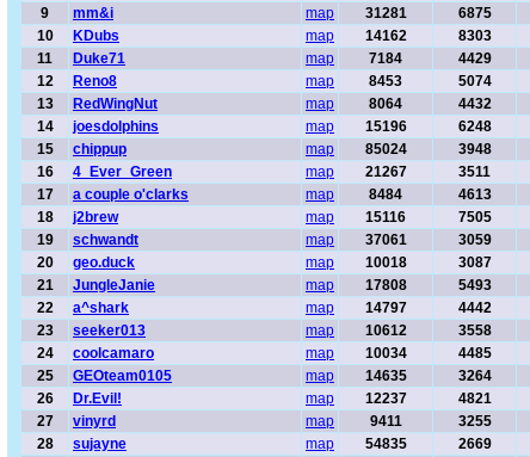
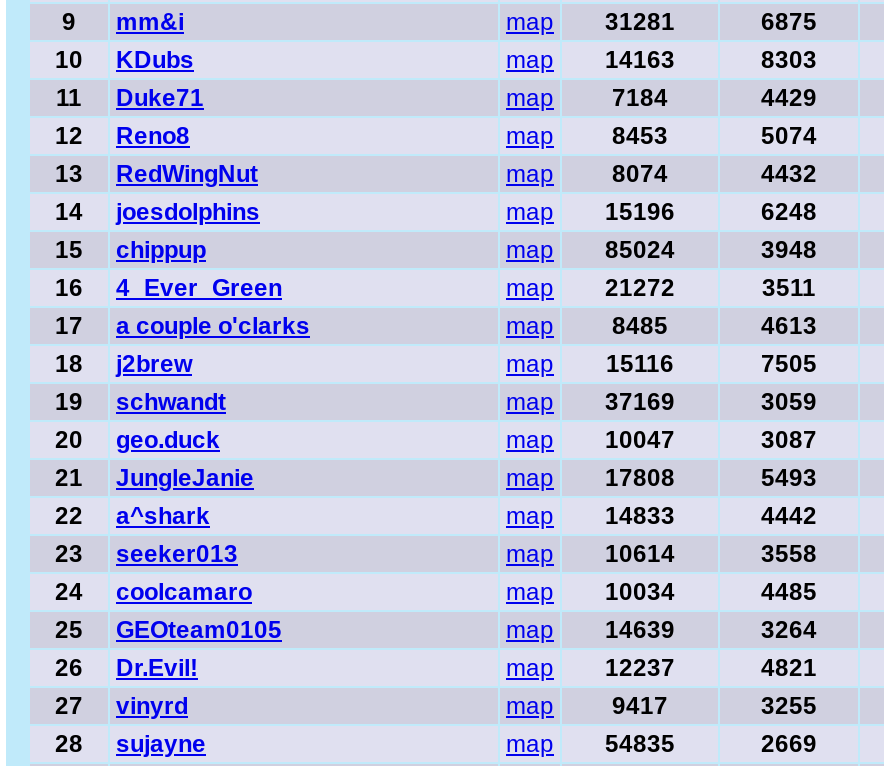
- map 14162
+ map 14163

- 8064
+ 8074

- map 21267
+ map 21272

- 8484
+ 8485

- map 37061
+ map 37169

- map 10018
+ map 10047

- map 14797
+ map 14833

- map 10612
+ map 10614

- map 14635
+ map 14639

- 9411
+ 9417
